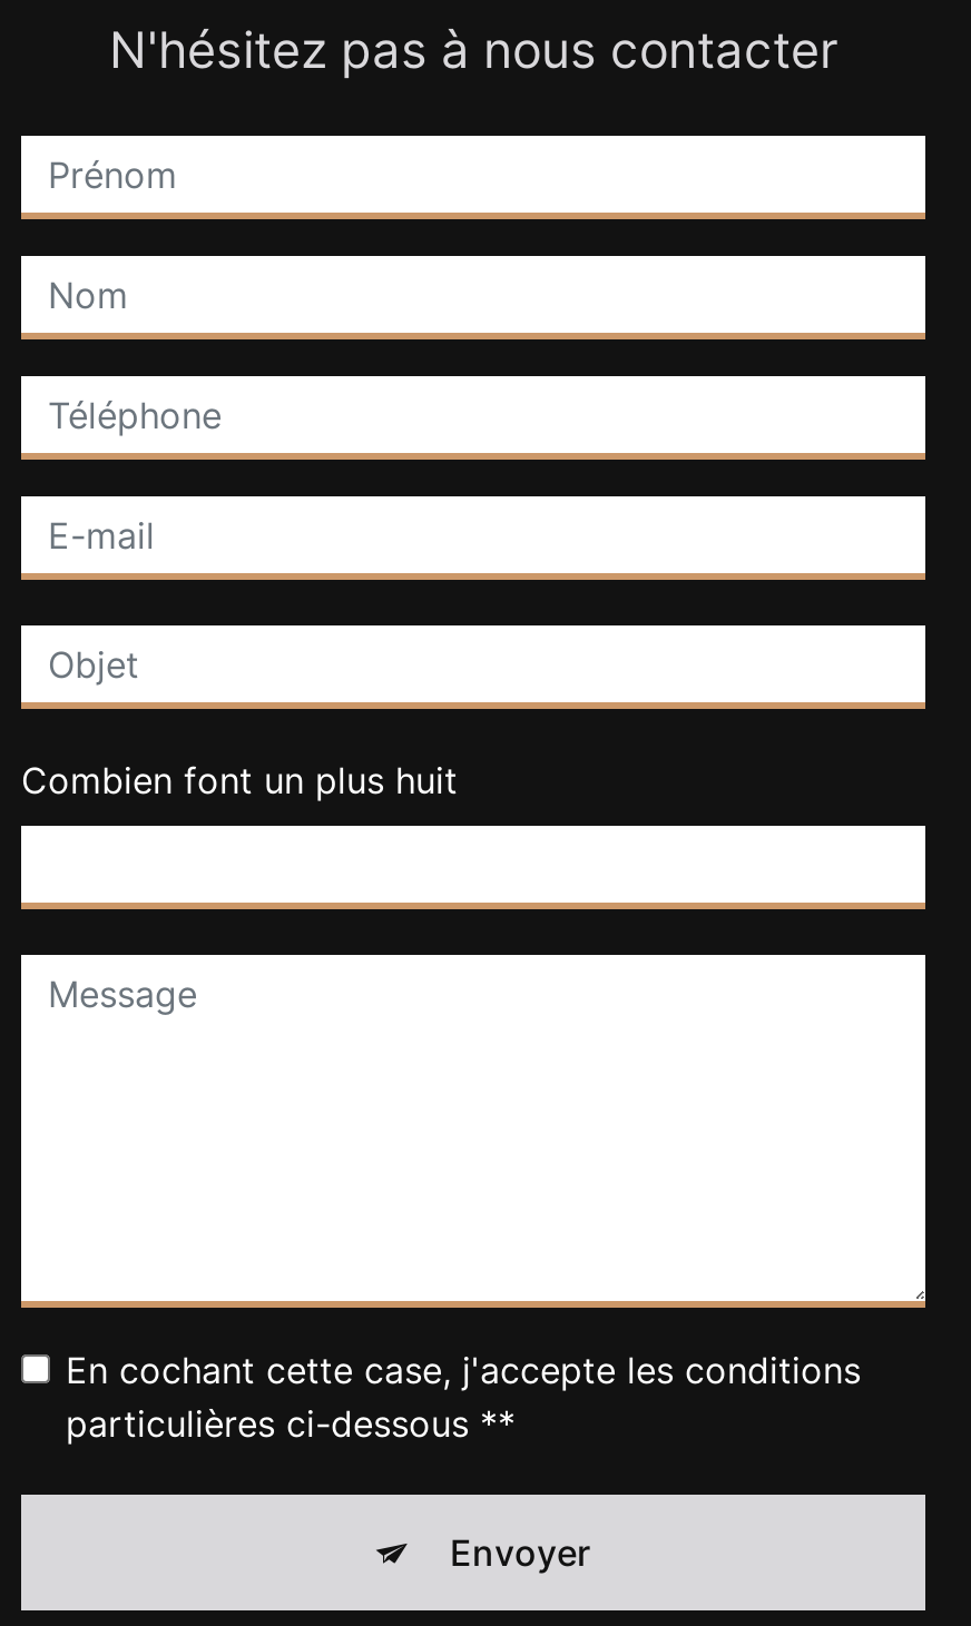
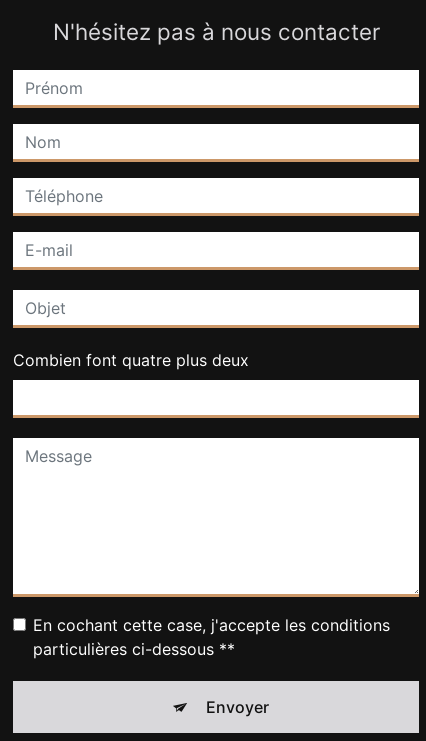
- Combien font un plus huit
+ Combien font quatre plus deux
